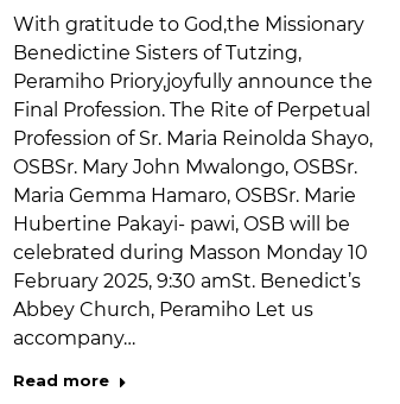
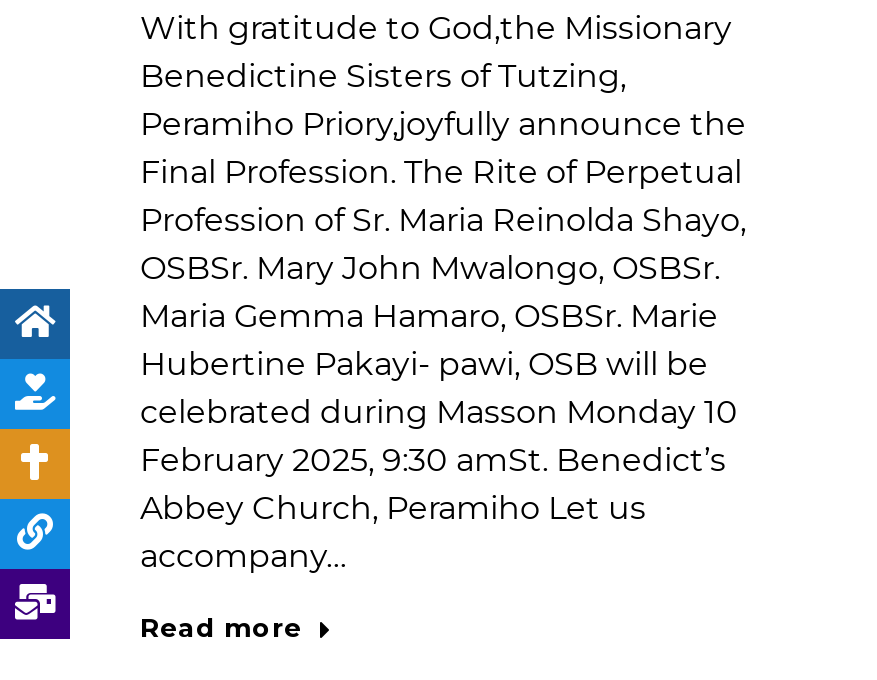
+ [image]
